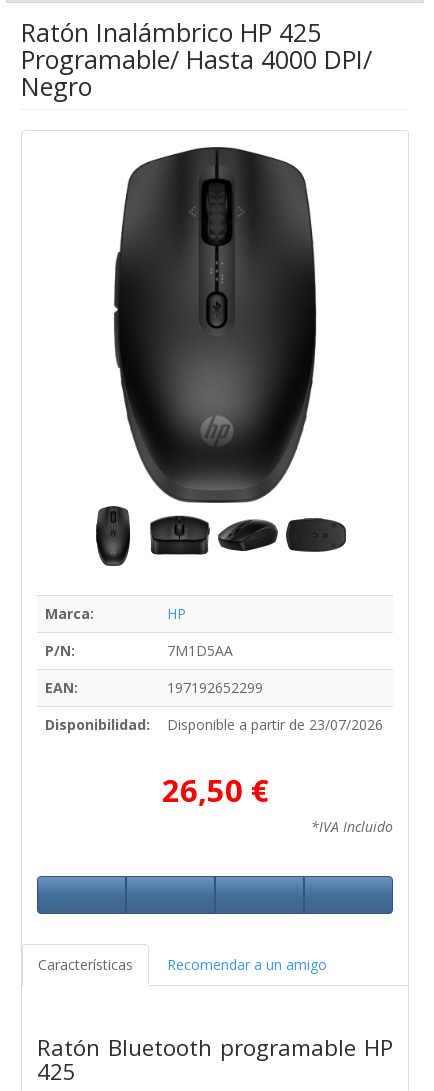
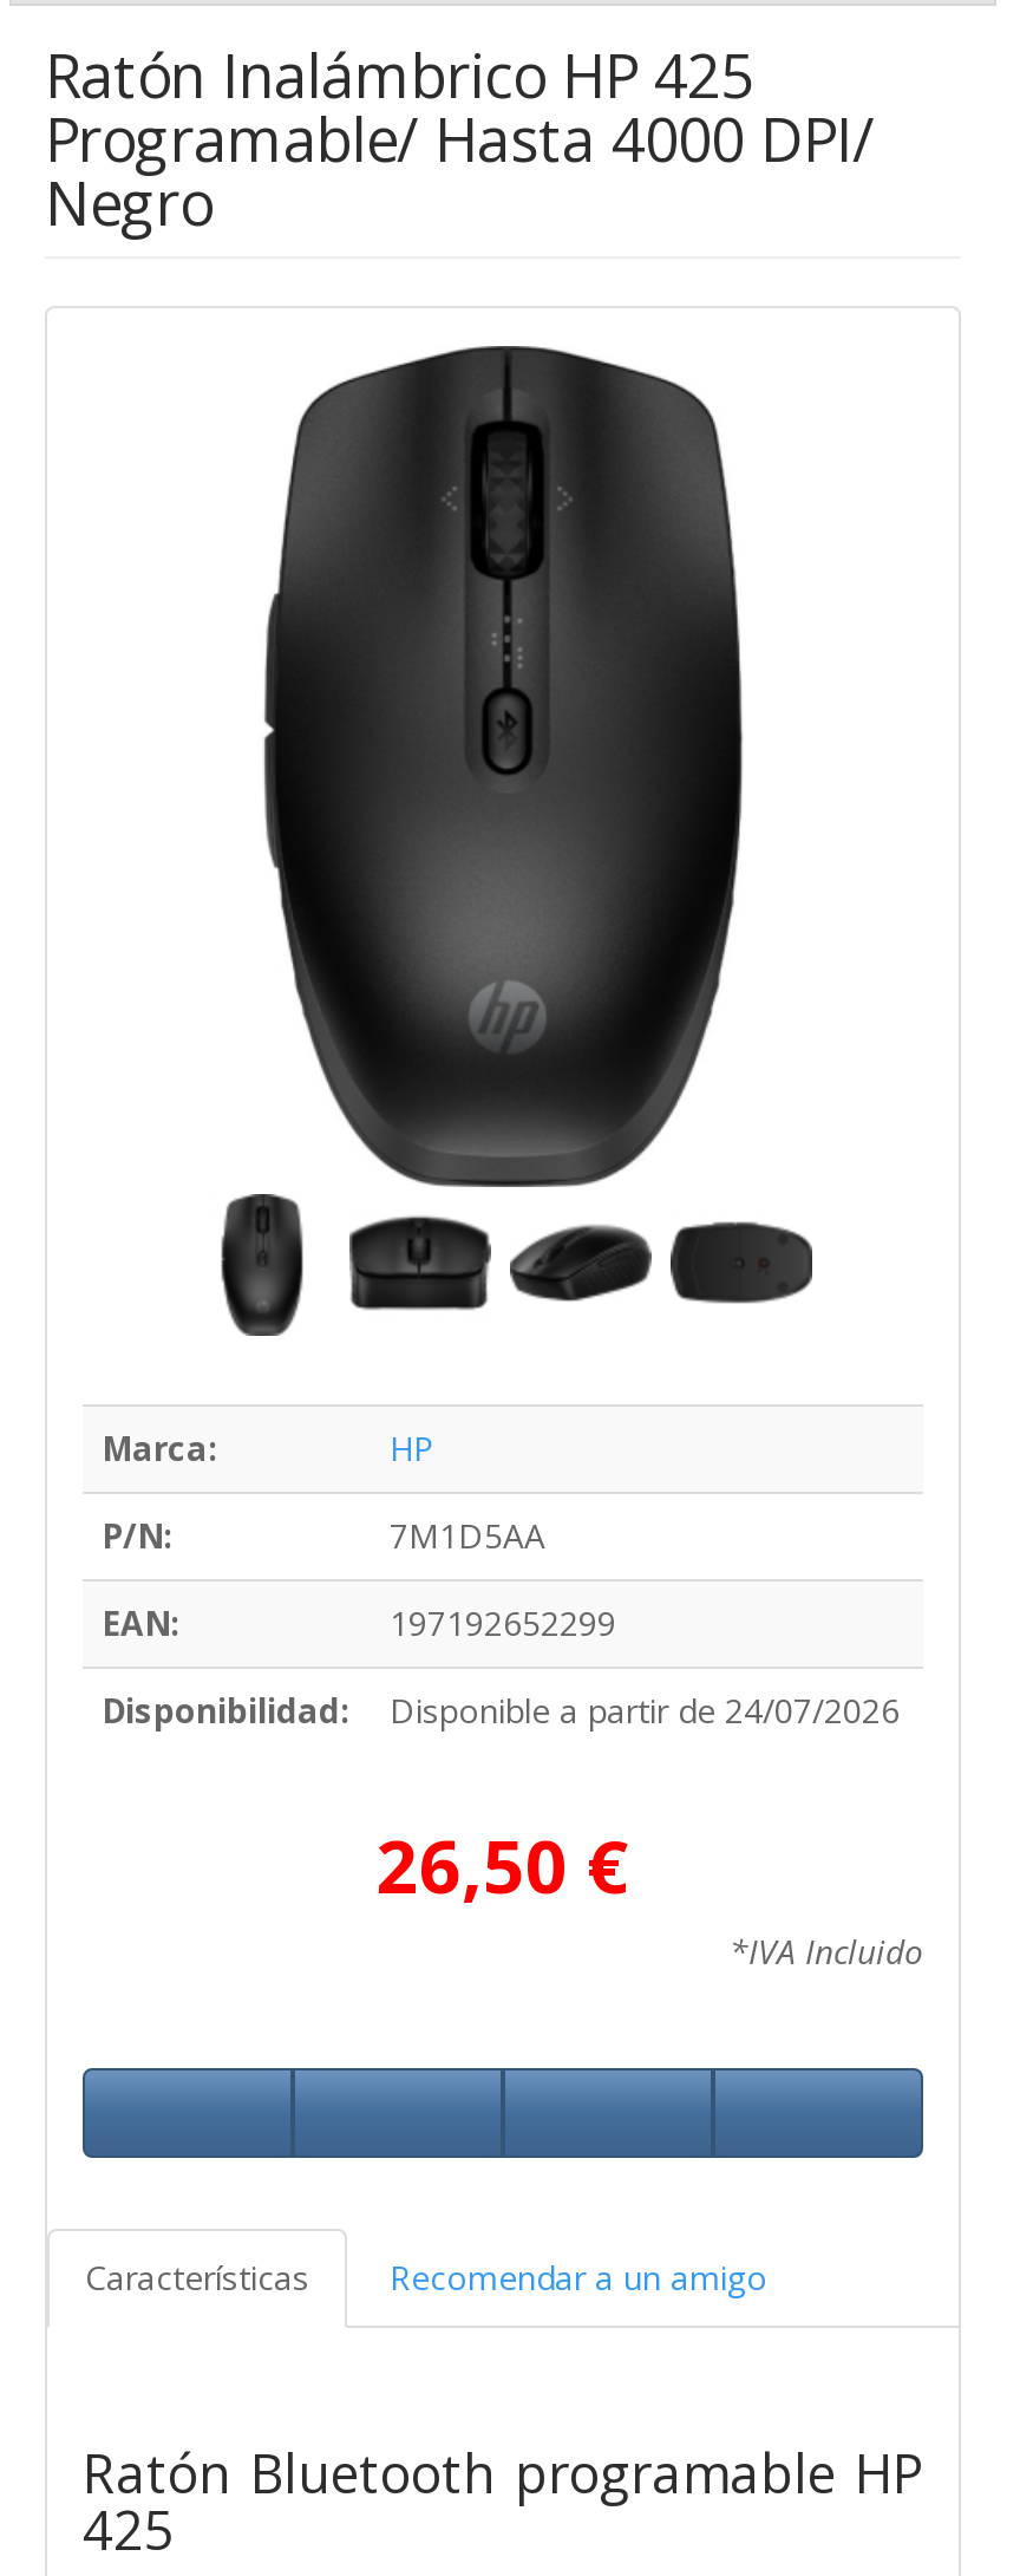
- Disponible a partir de 23/07/2026
+ Disponible a partir de 24/07/2026
